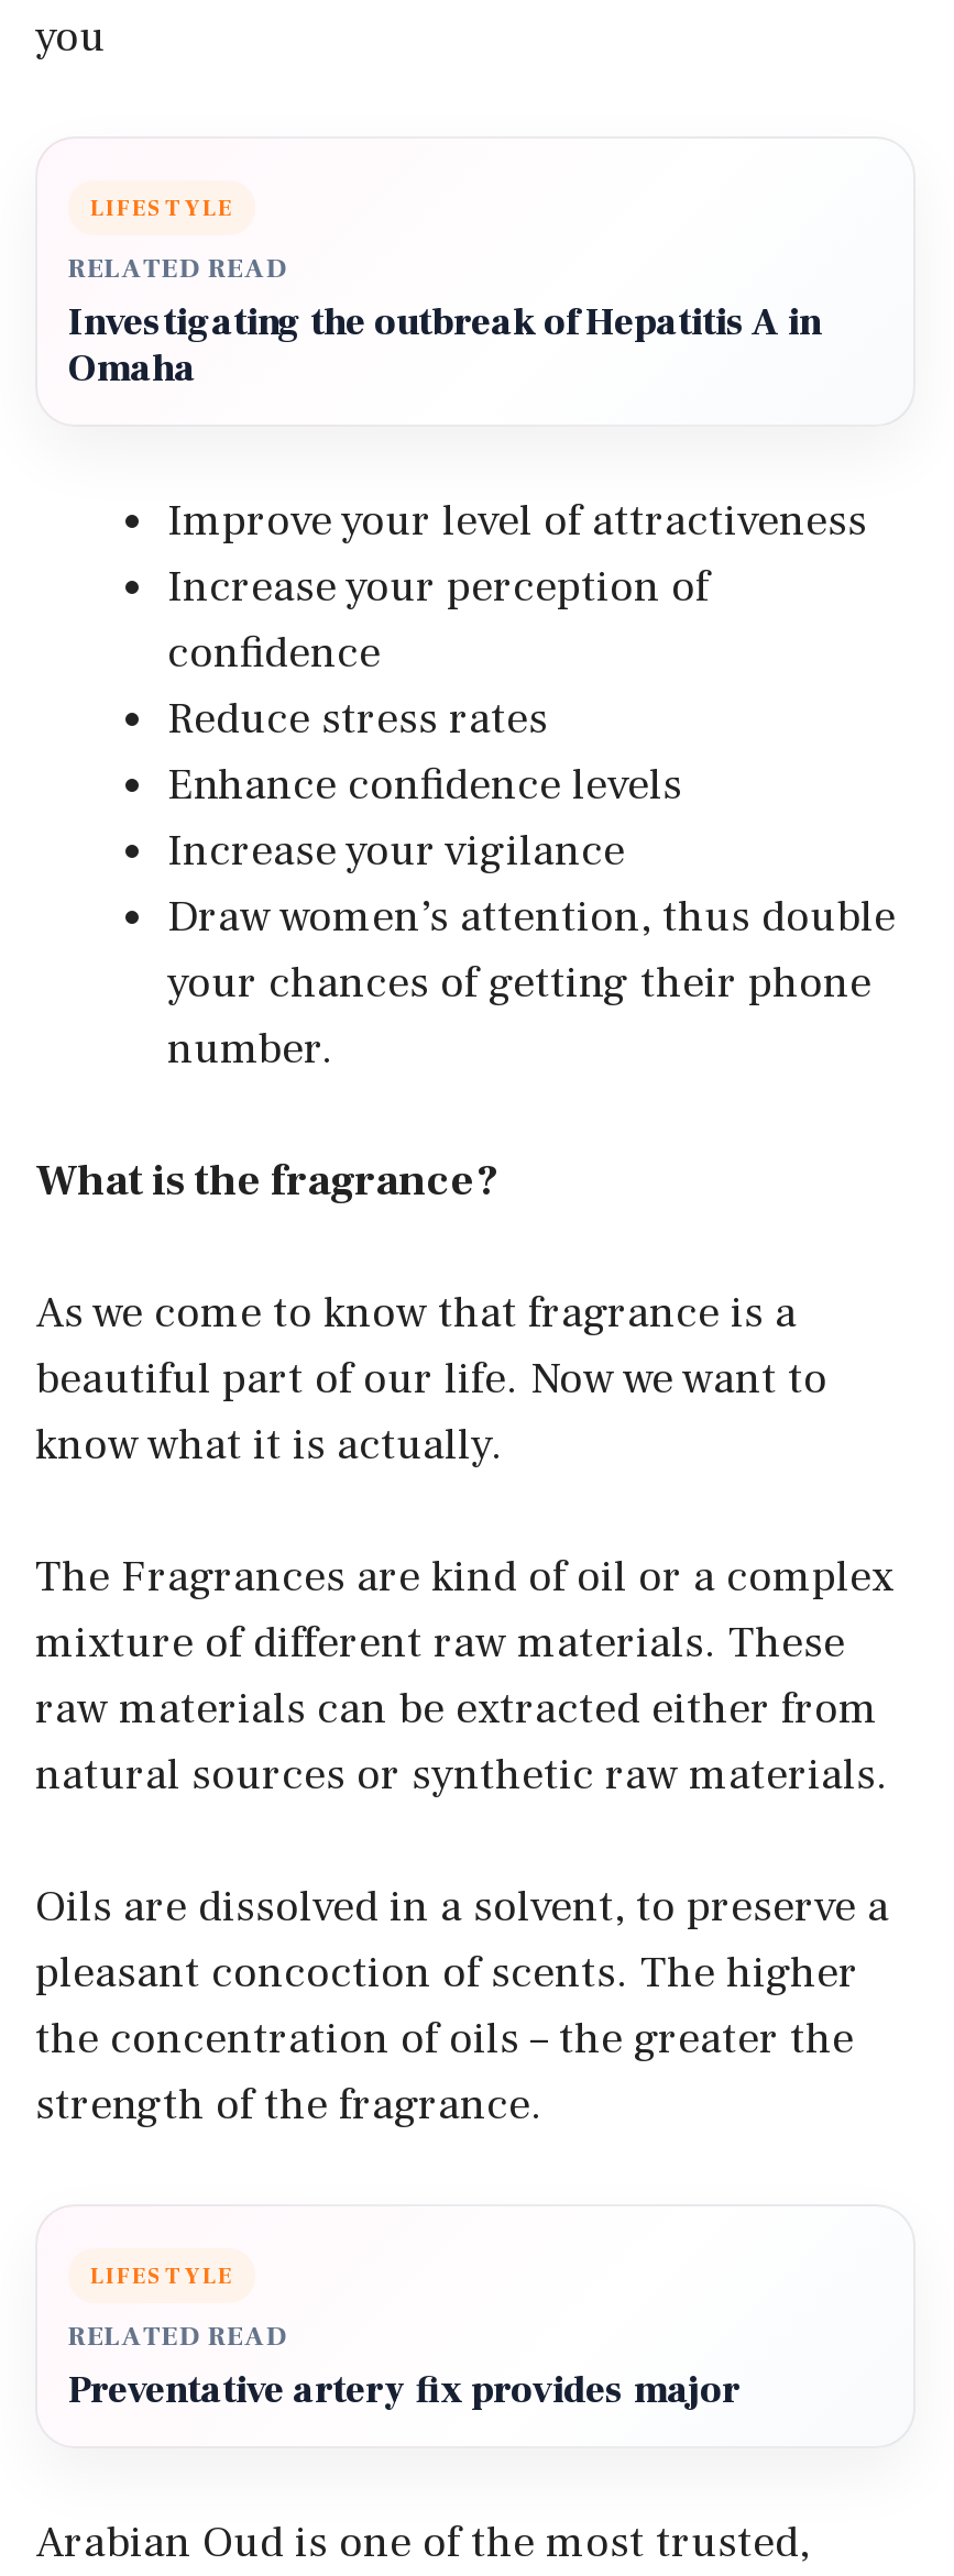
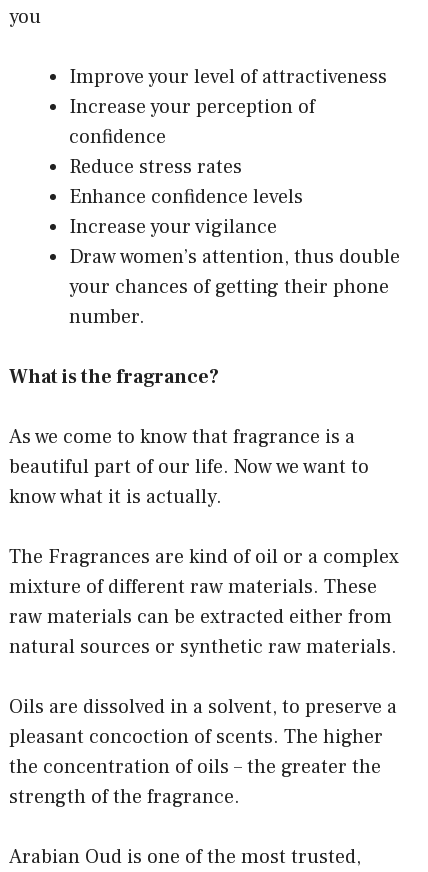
- LIFESTYLE
- RELATED READ
- Investigating the outbreak of Hepatitis A in
- Omaha

- LIFESTYLE
- RELATED READ
- Preventative artery fix provides major
